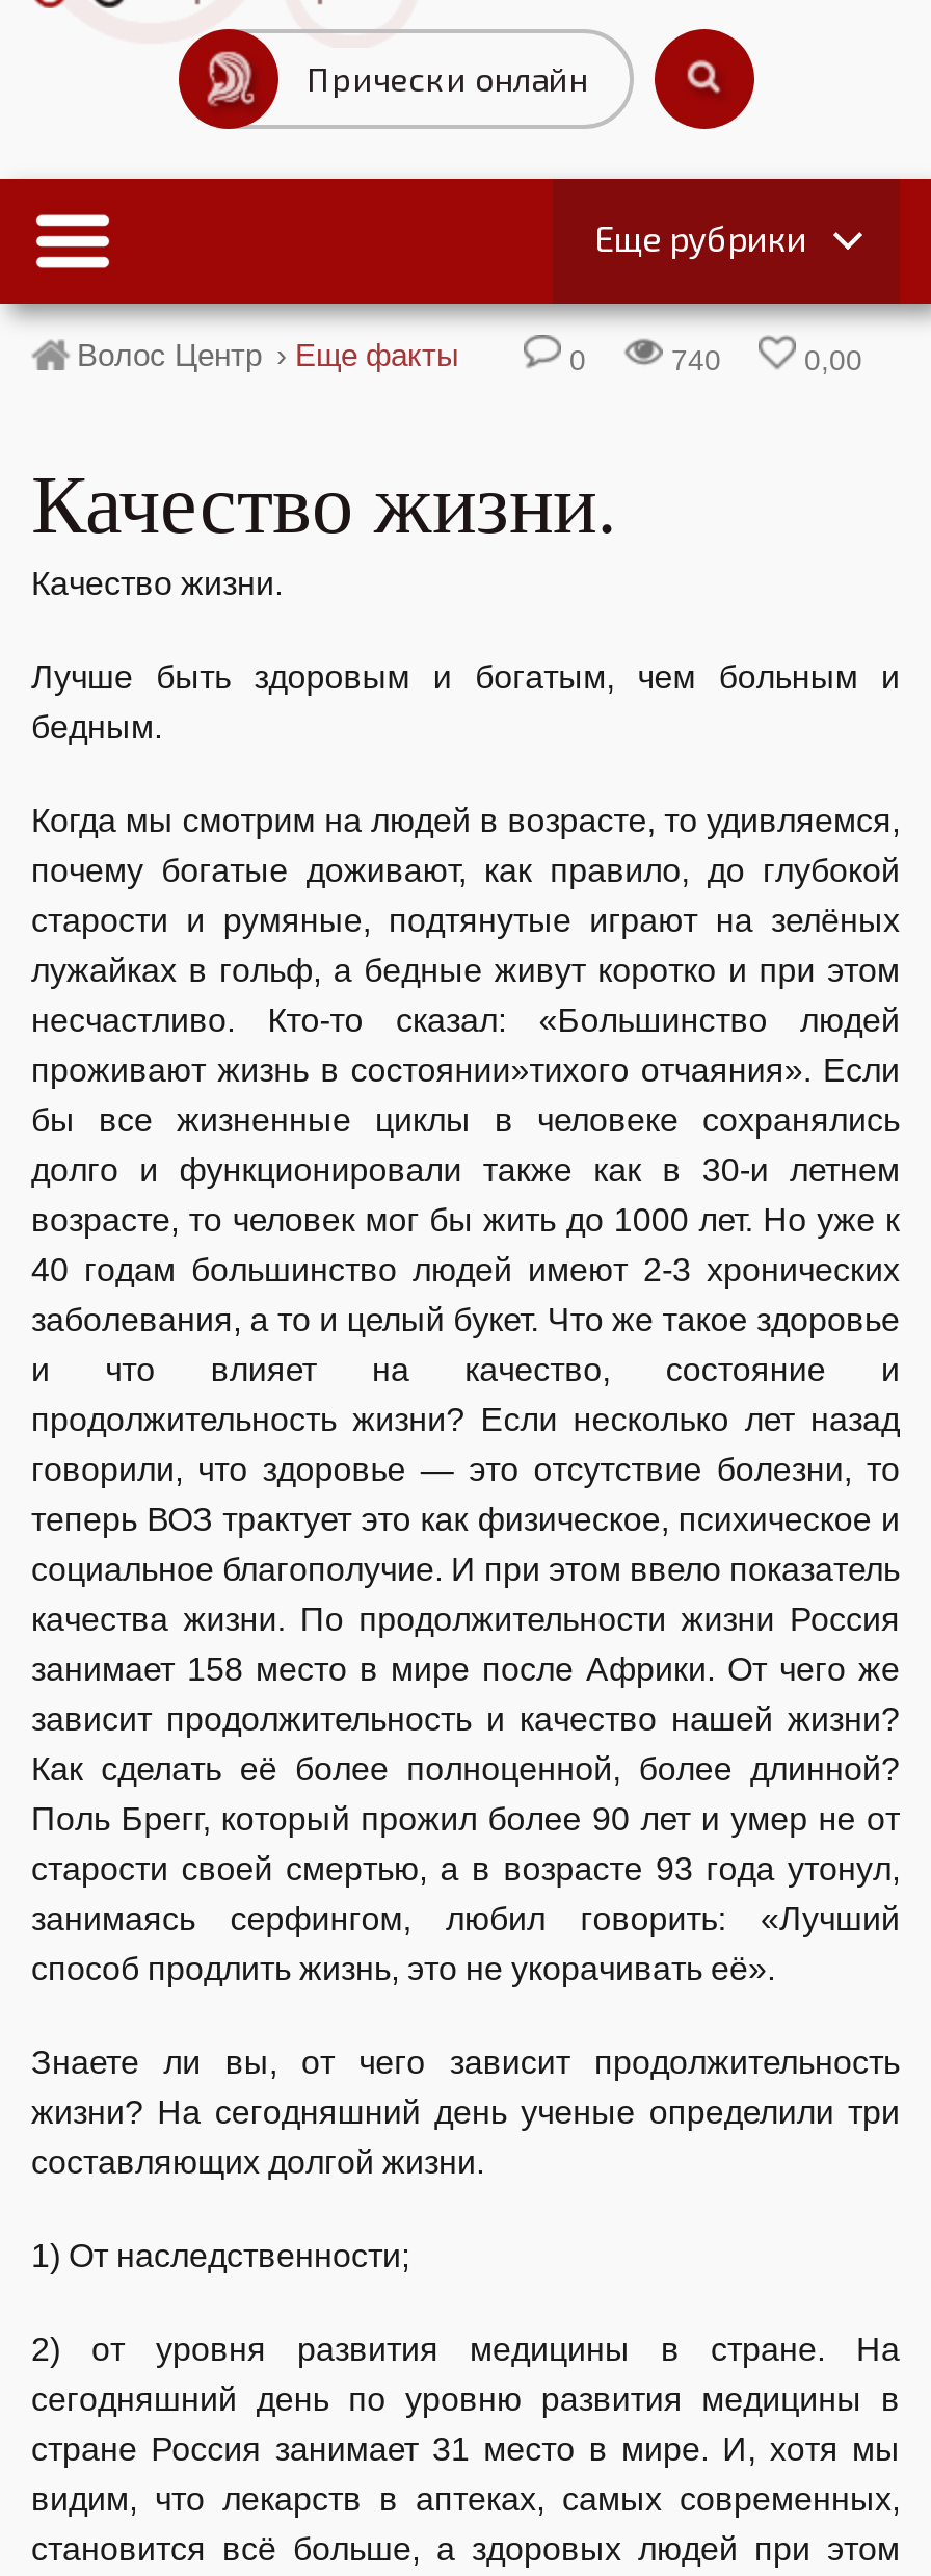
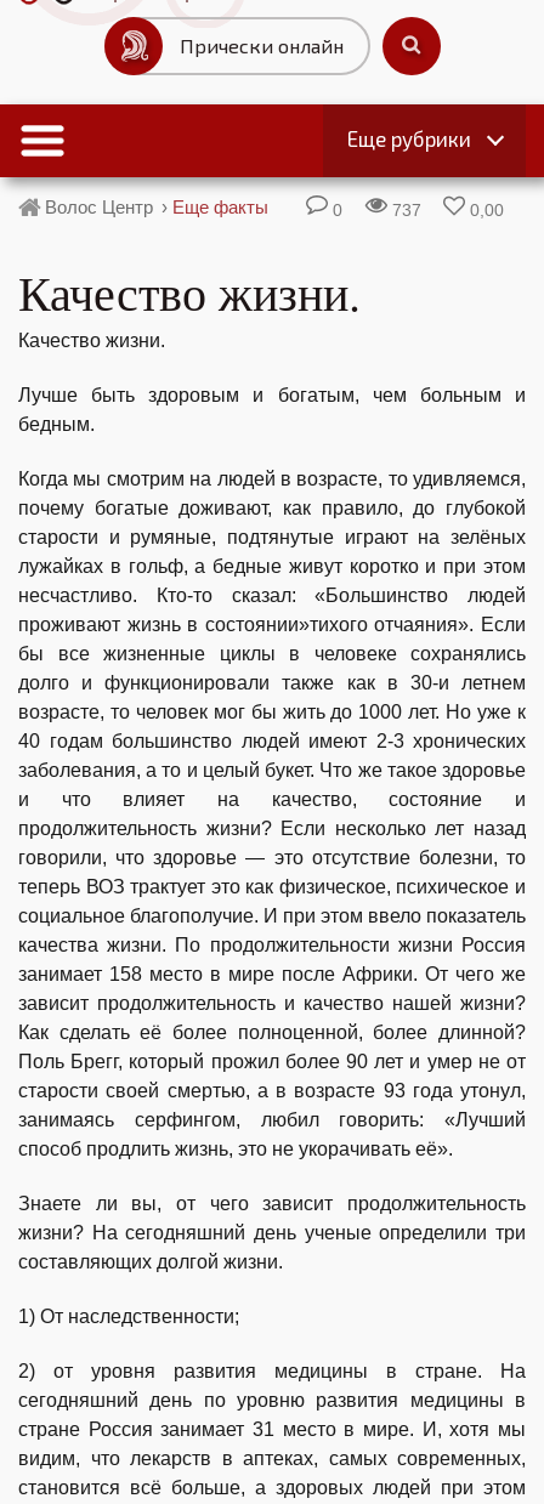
- 740
+ 737
